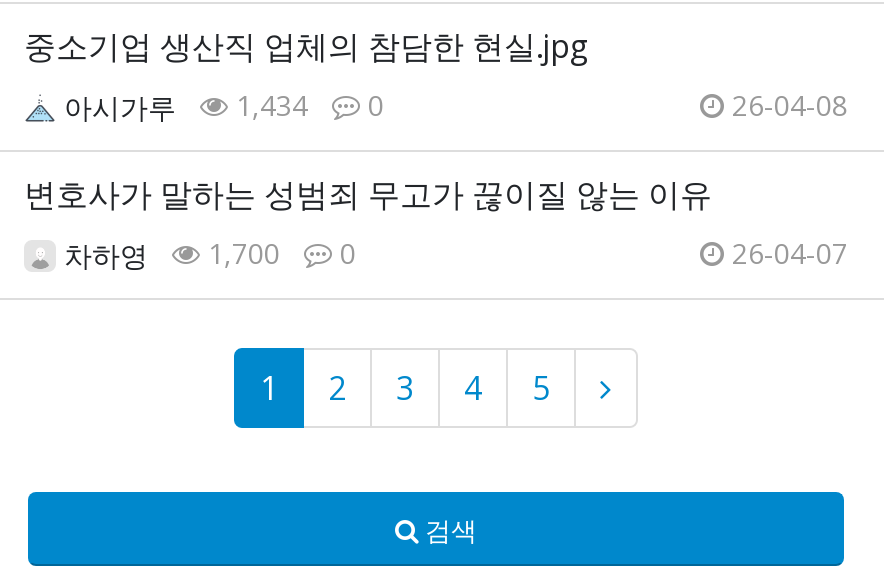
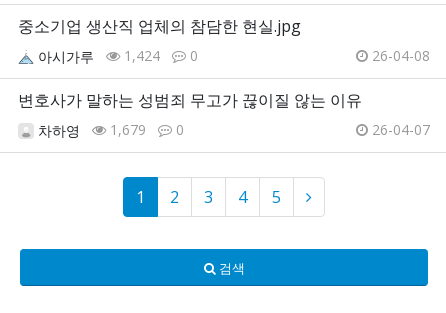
- 아시가루 1,434 0
+ 아시가루 1,424 0

- 차하영 1,700 0
+ 차하영 1,679 0
